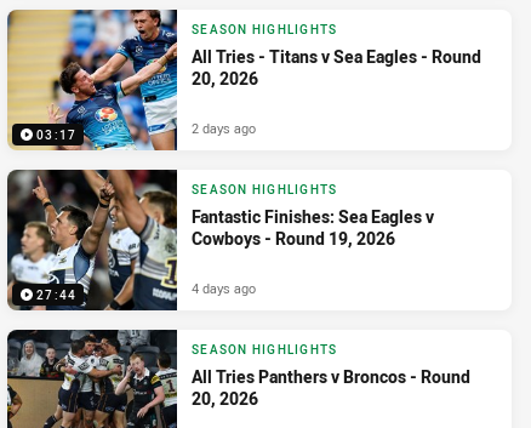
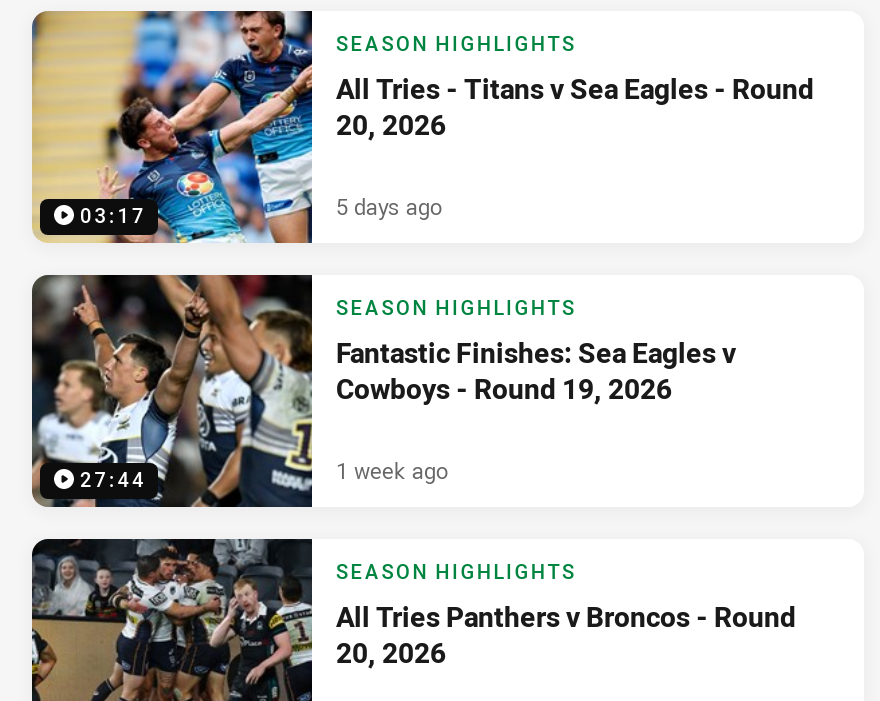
- 2 days ago
+ 5 days ago

- 4 days ago
+ 1 week ago
